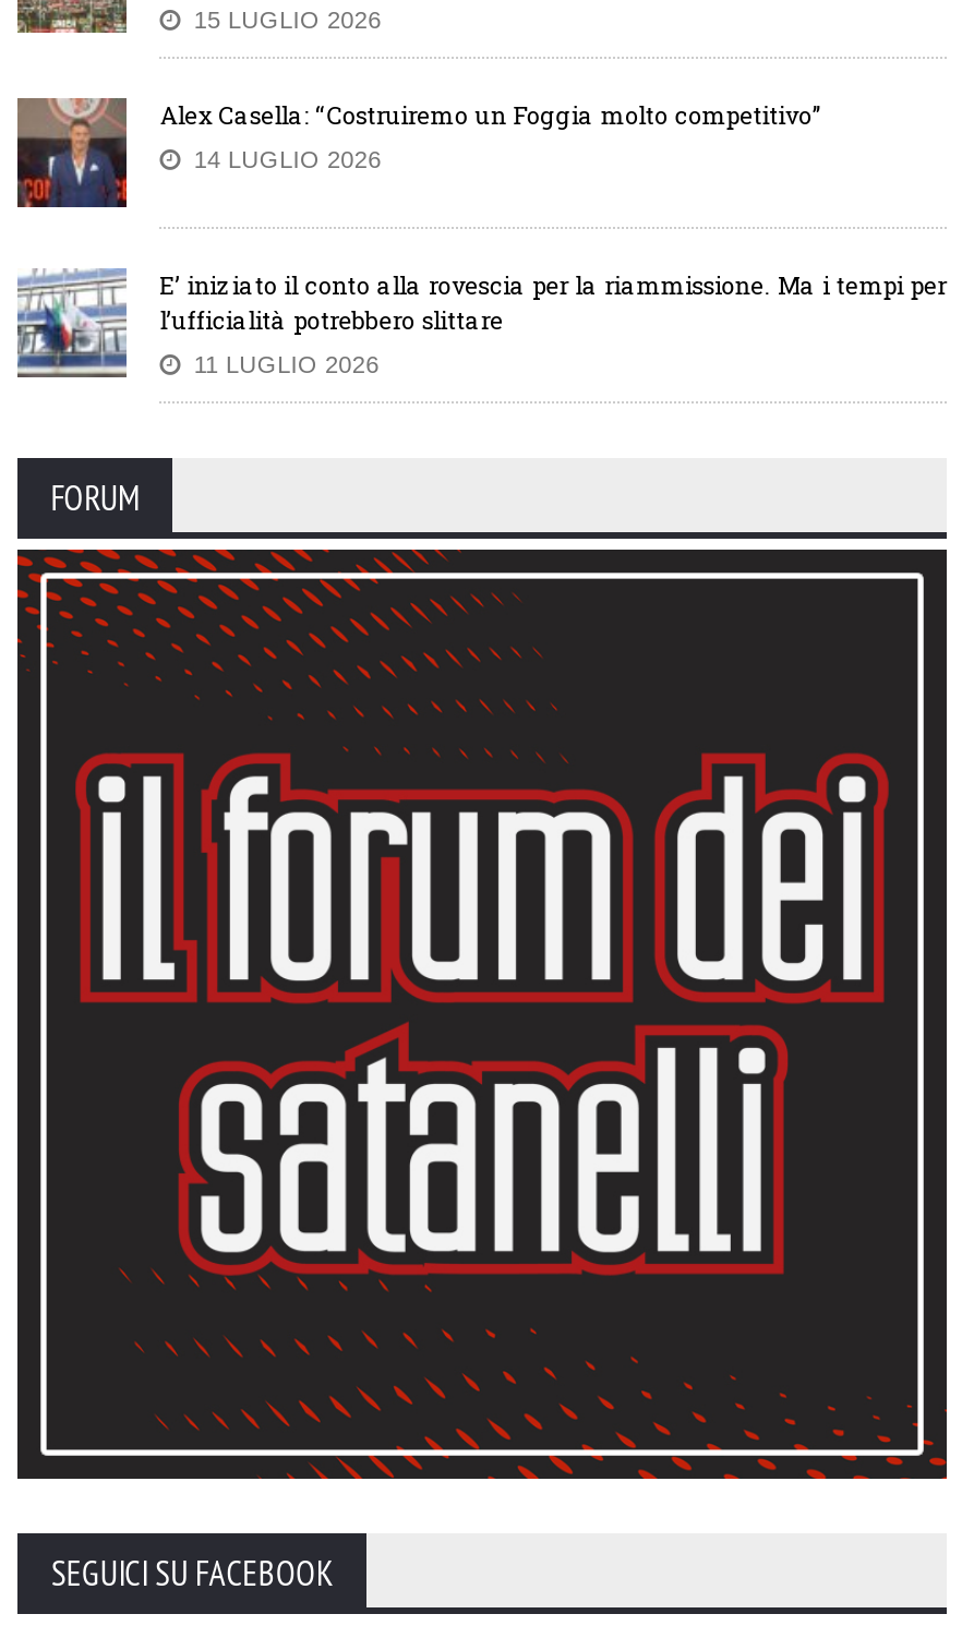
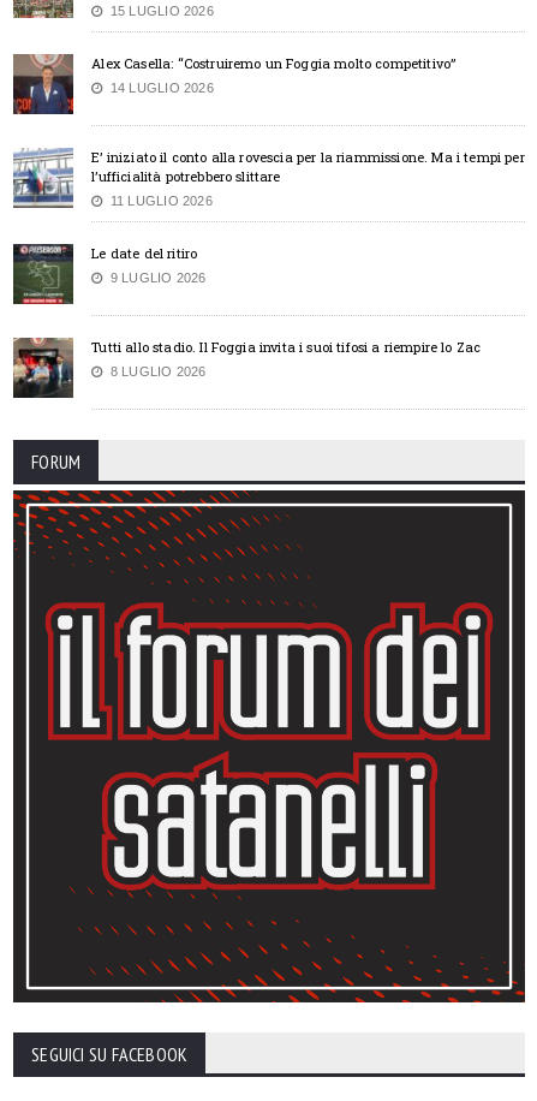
+ [image]
+ Le date del ritiro
+ 9 LUGLIO 2026

+ [image]
+ Tutti allo stadio. Il Foggia invita i suoi tifosi a riempire lo Zac
+ 8 LUGLIO 2026
